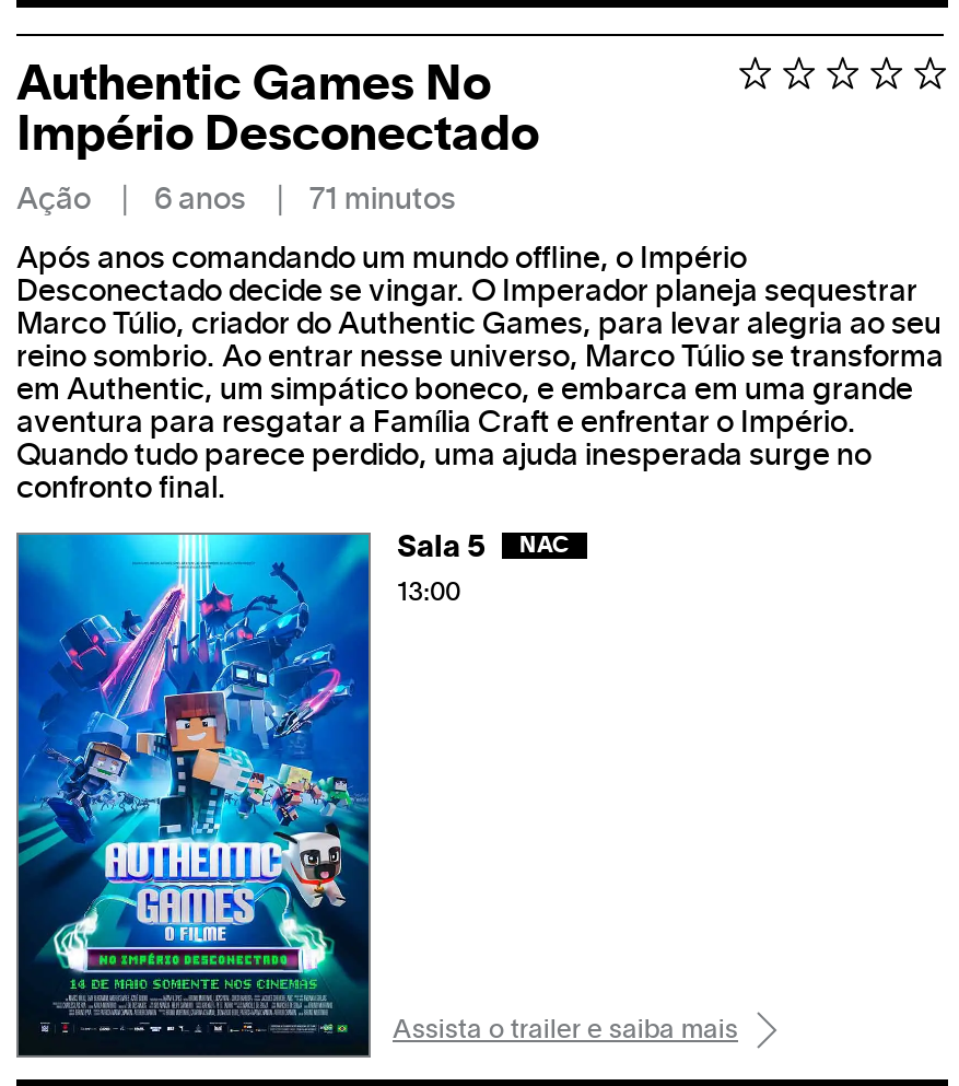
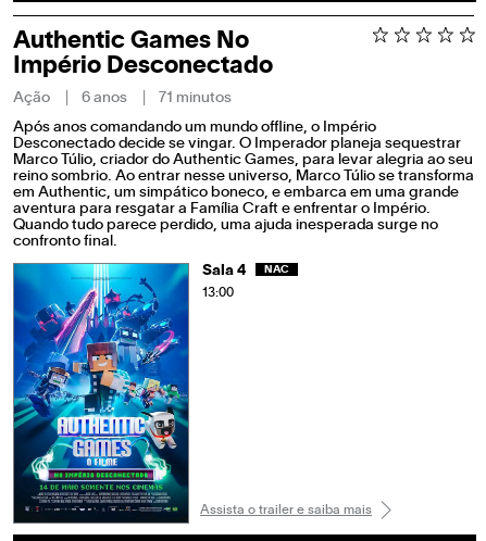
- Sala 5
+ Sala 4
